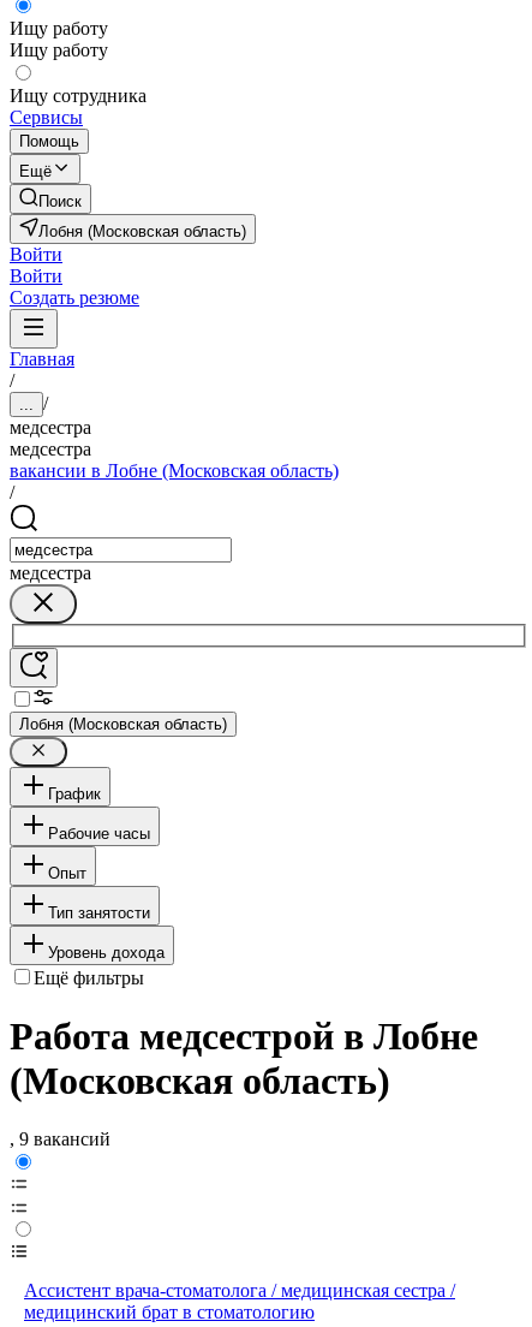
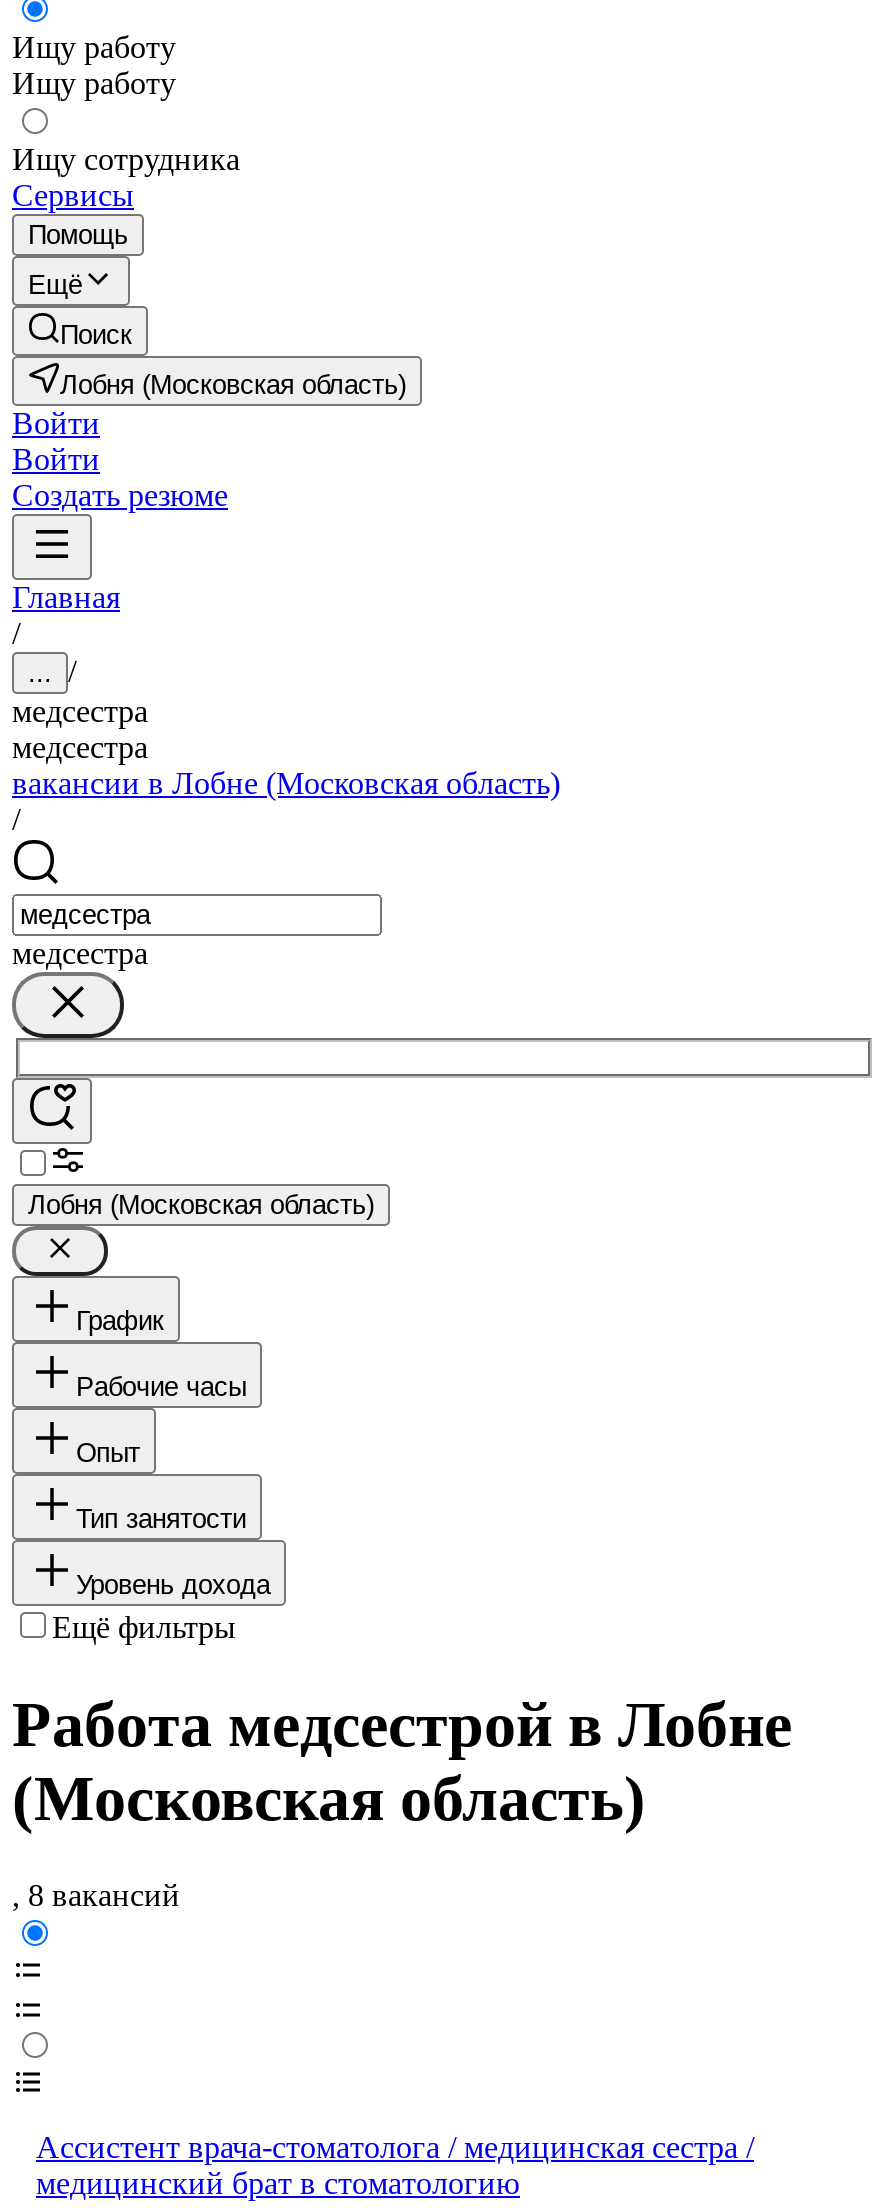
- , 9 вакансий
+ , 8 вакансий
